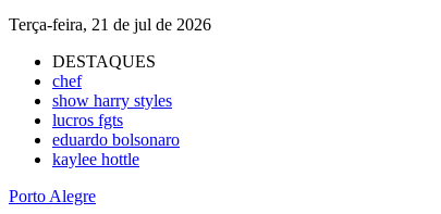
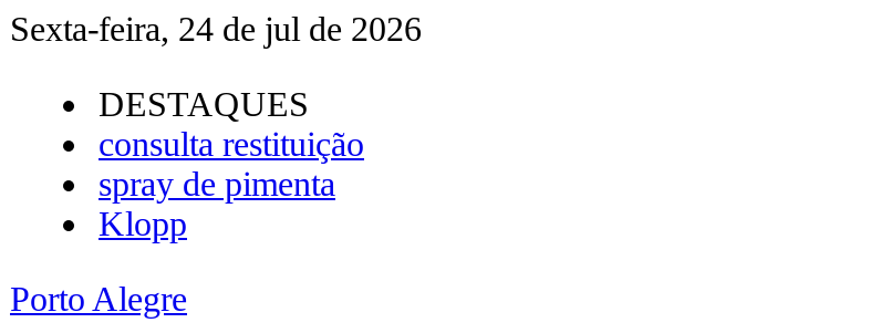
- Terça-feira, 21 de jul de 2026
+ Sexta-feira, 24 de jul de 2026

- chef
- show harry styles
- lucros fgts
- eduardo bolsonaro
- kaylee hottle
+ consulta restituição
+ spray de pimenta
+ Klopp
